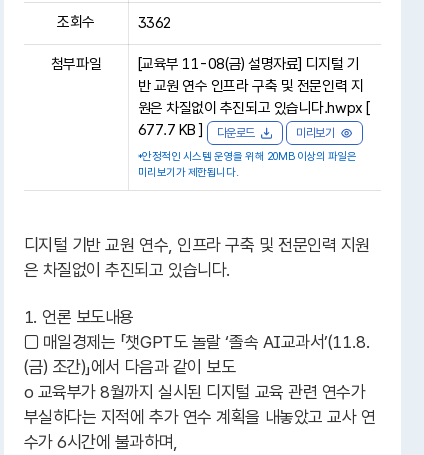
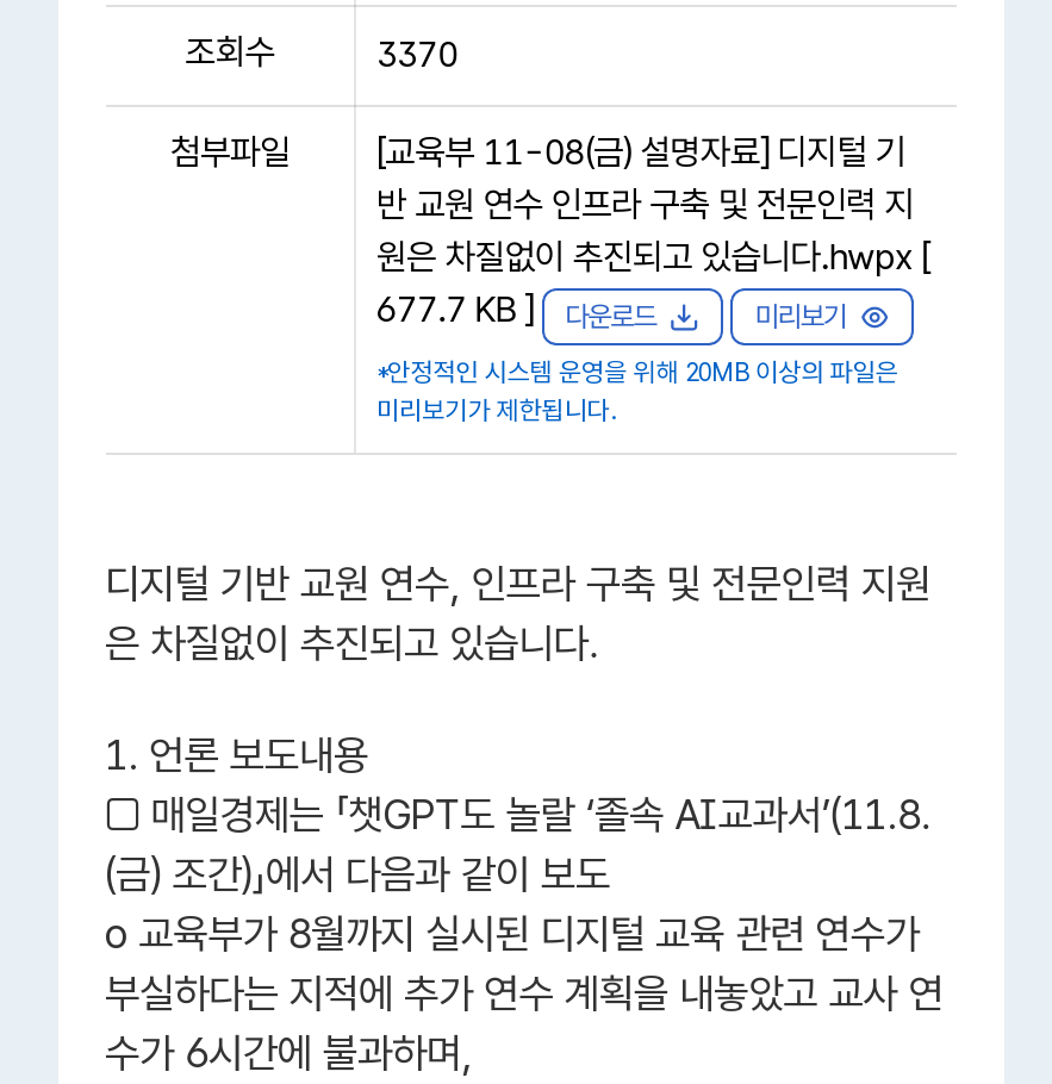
- 3362
+ 3370
